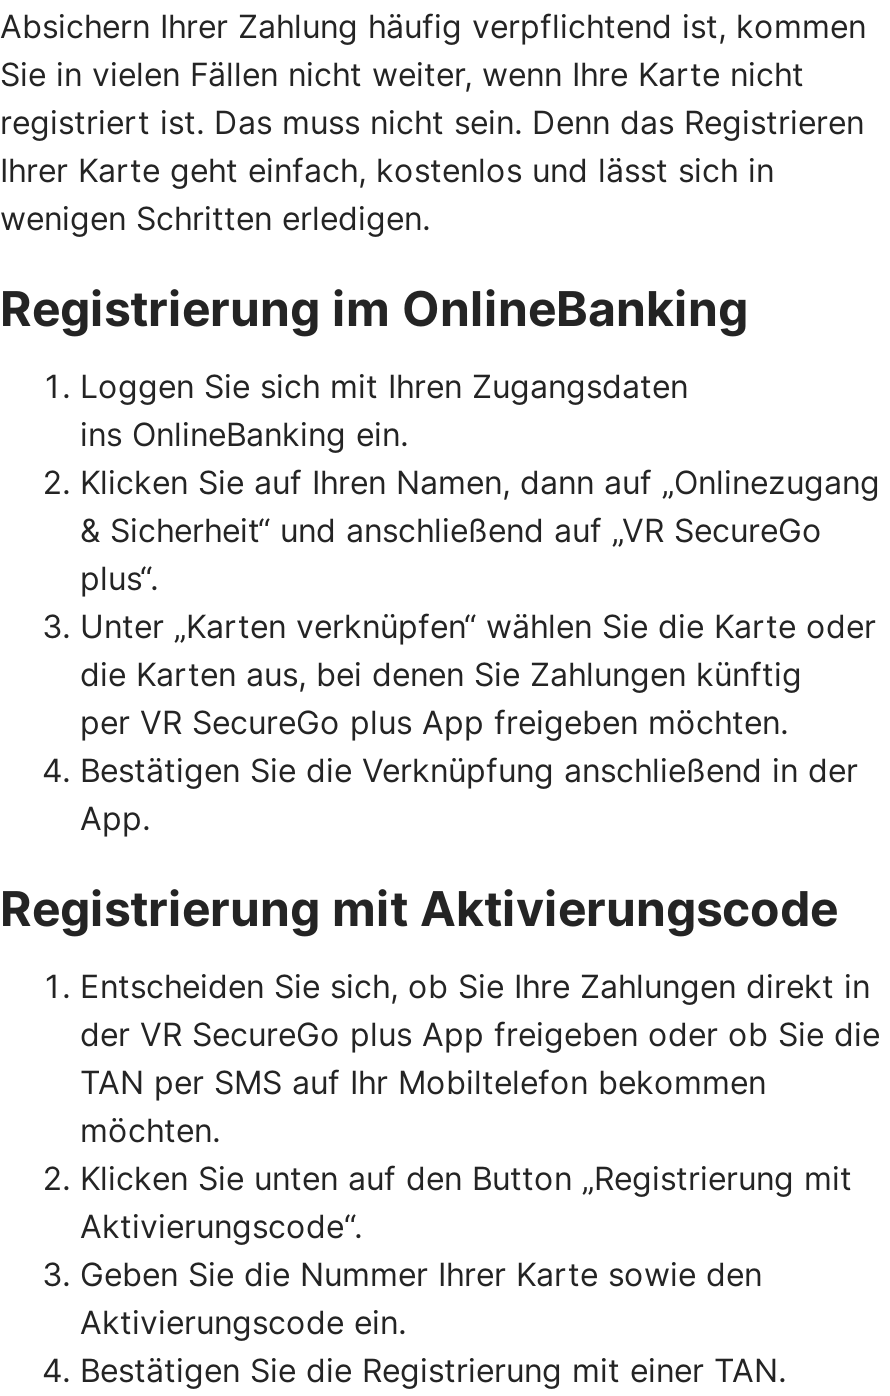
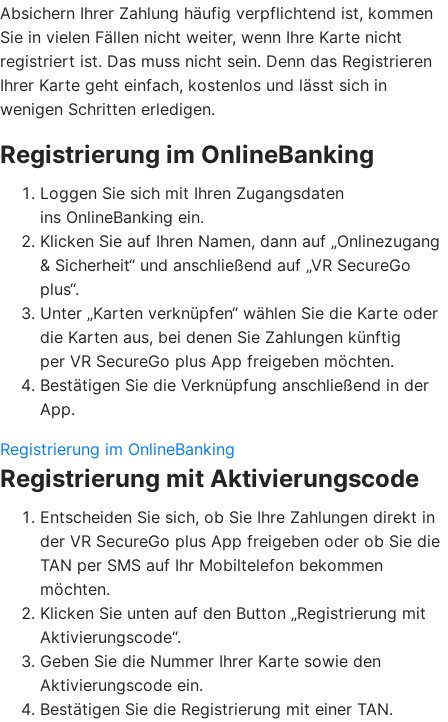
+ Registrierung im OnlineBanking
